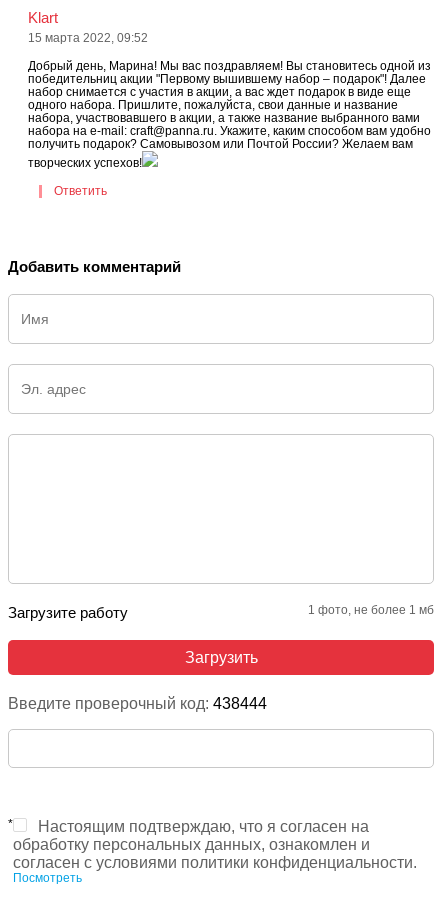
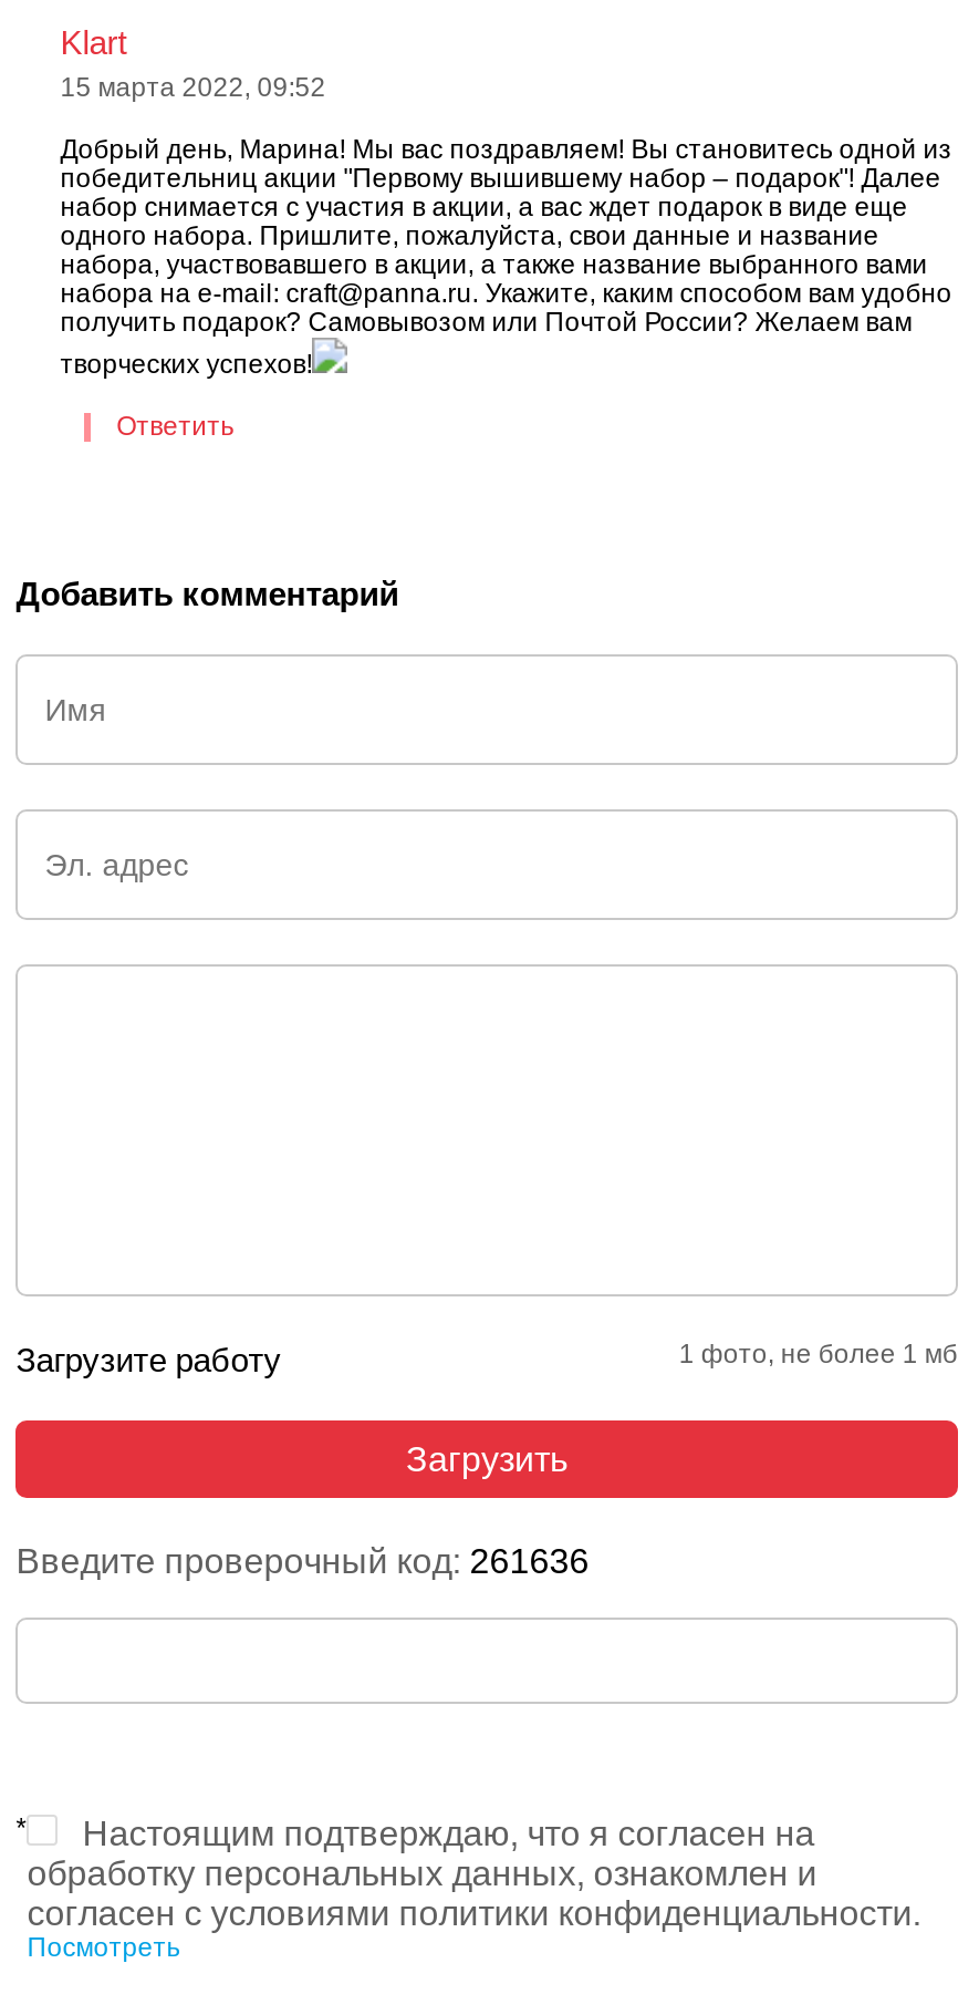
- Введите проверочный код: 438444
+ Введите проверочный код: 261636
